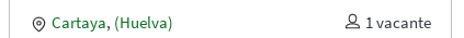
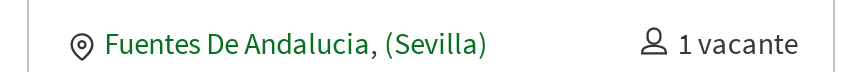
- Cartaya, (Huelva)
+ Fuentes De Andalucia, (Sevilla)
